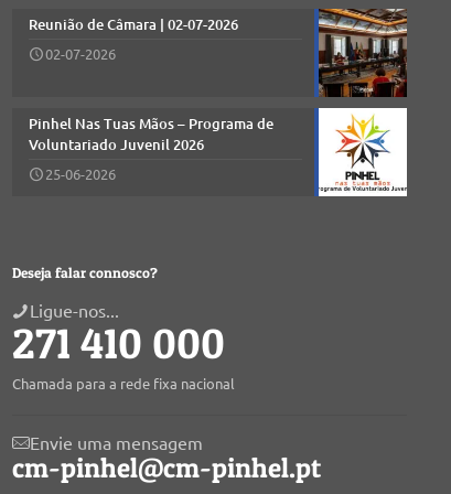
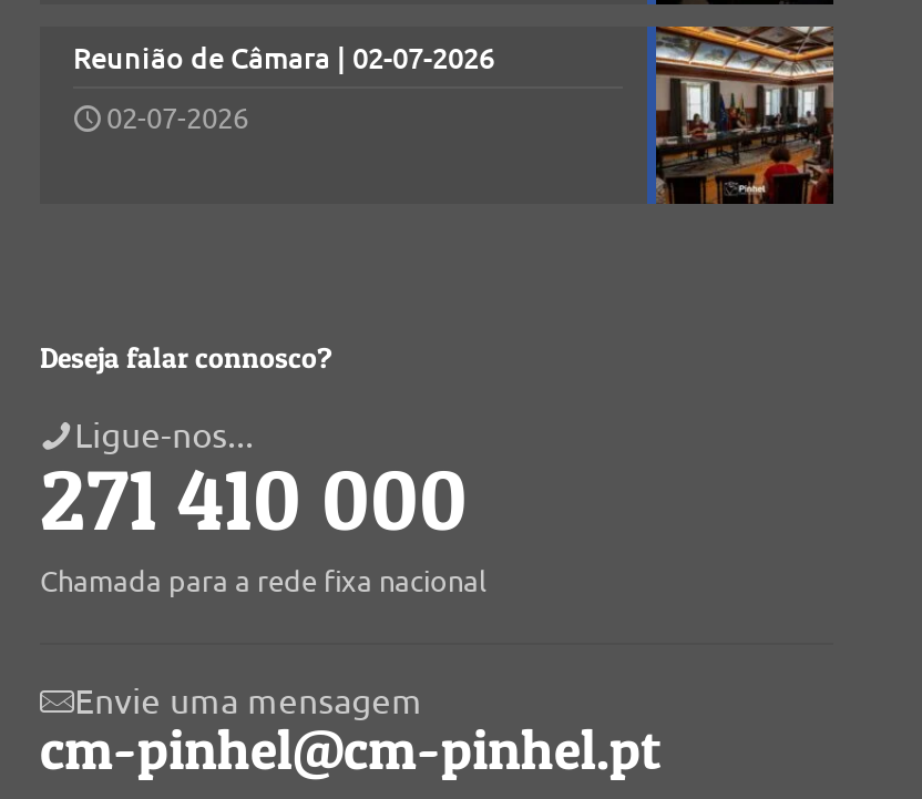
- [image]
- Pinhel Nas Tuas Mãos – Programa de
- Voluntariado Juvenil 2026
- 25-06-2026
